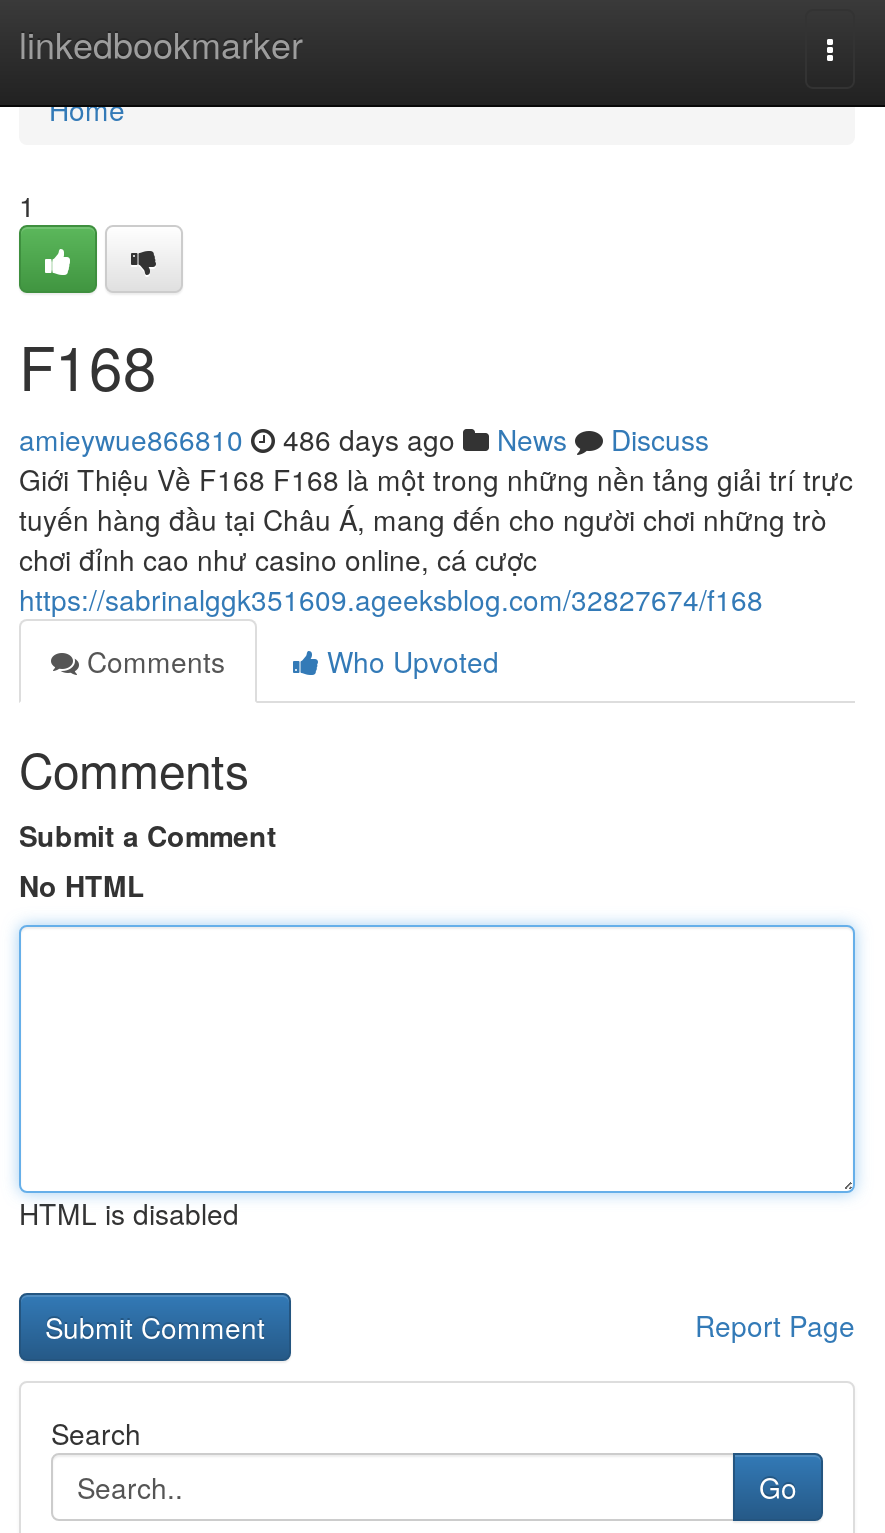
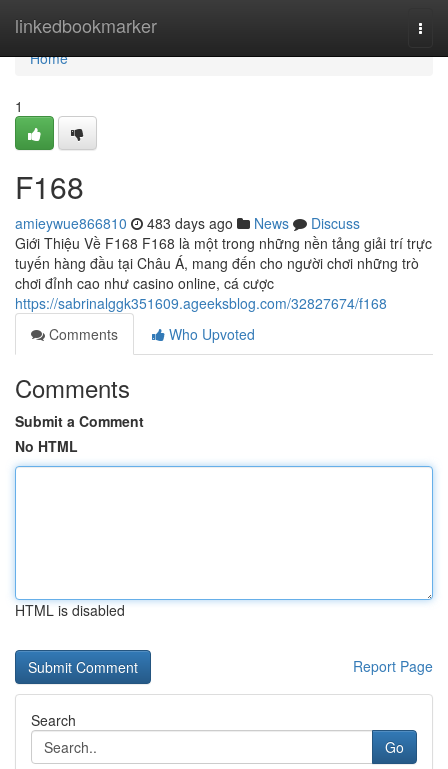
- amieywue866810 486 days ago News Discuss
+ amieywue866810 483 days ago News Discuss
